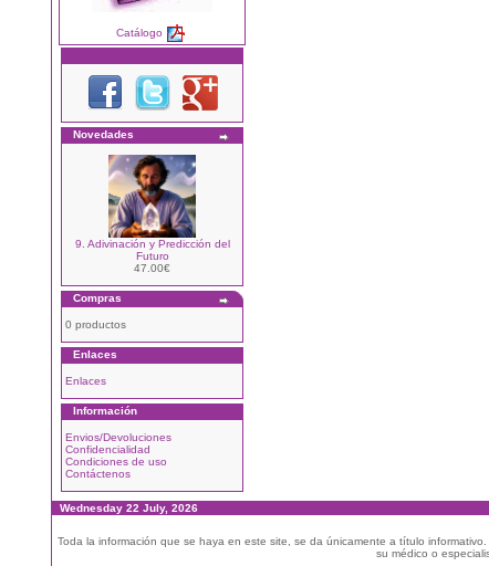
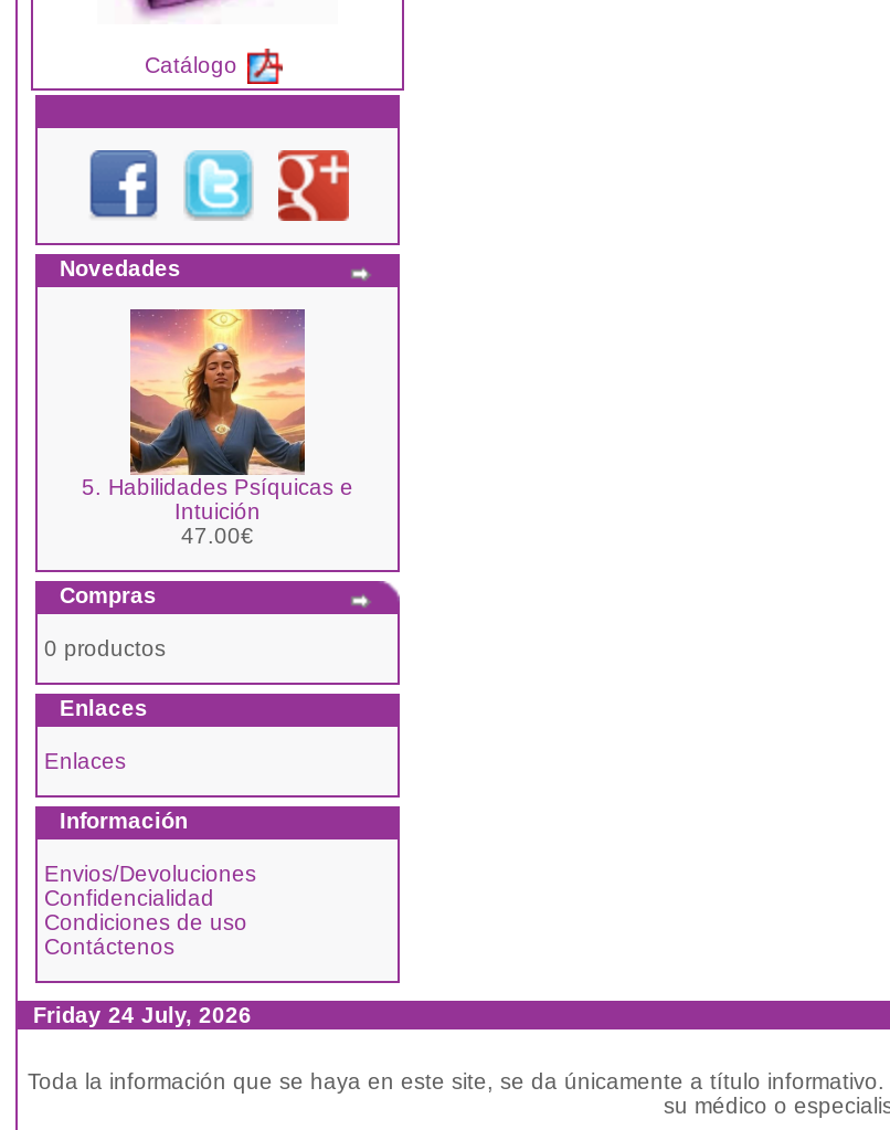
- [image]
- 9. Adivinación y Predicción del
- Futuro
+ [image]
+ 5. Habilidades Psíquicas e
+ Intuición

- Wednesday 22 July, 2026
+ Friday 24 July, 2026
